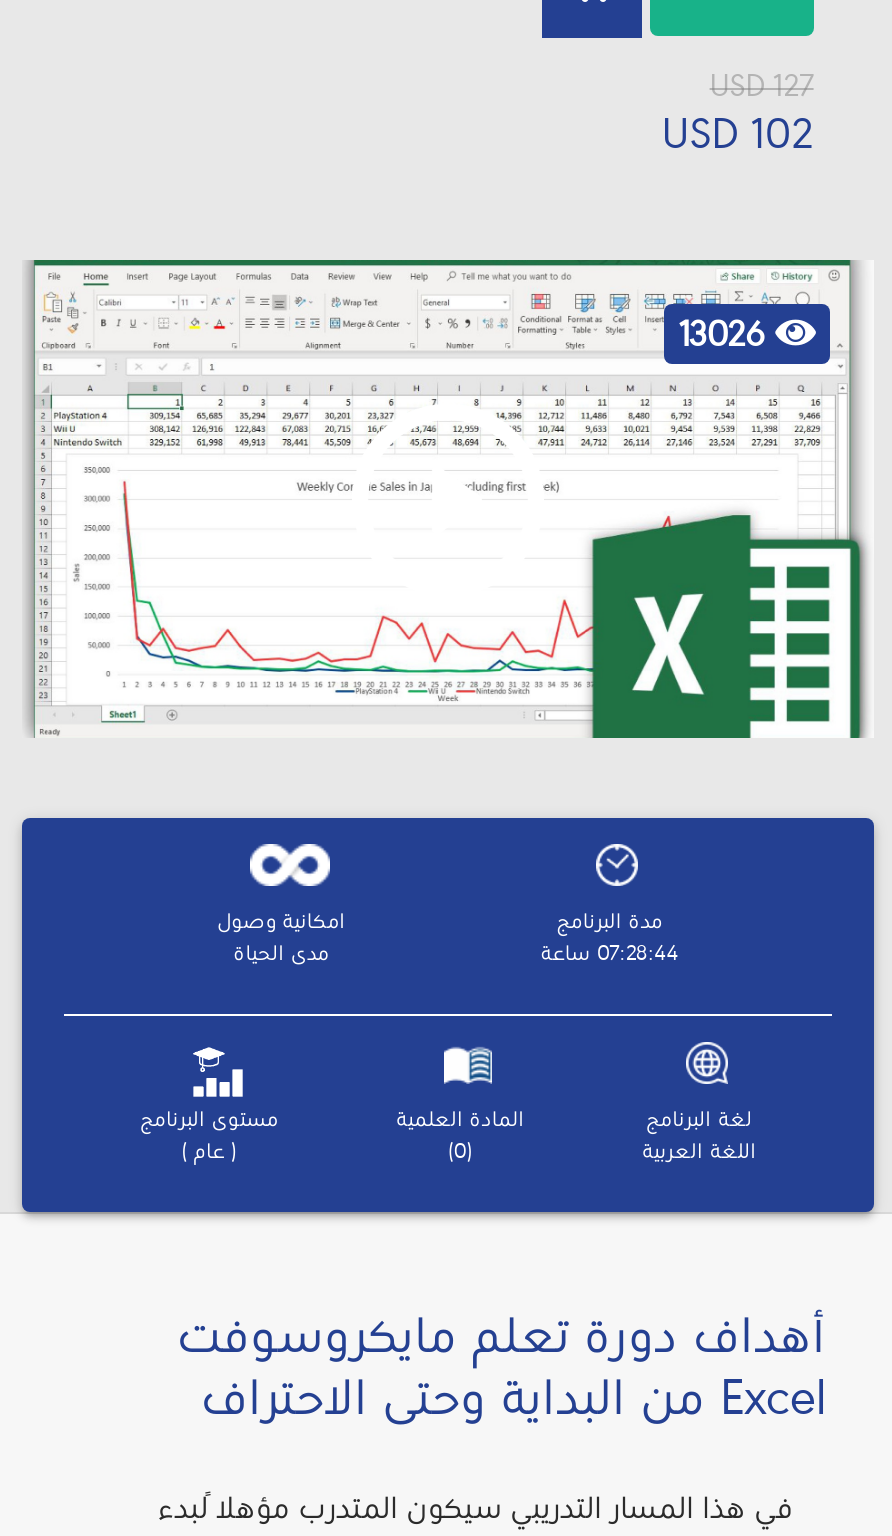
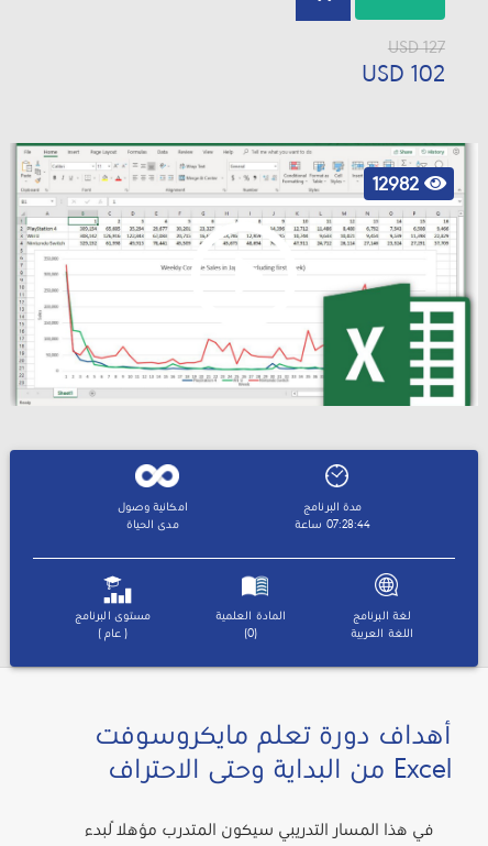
- 13026
+ 12982
